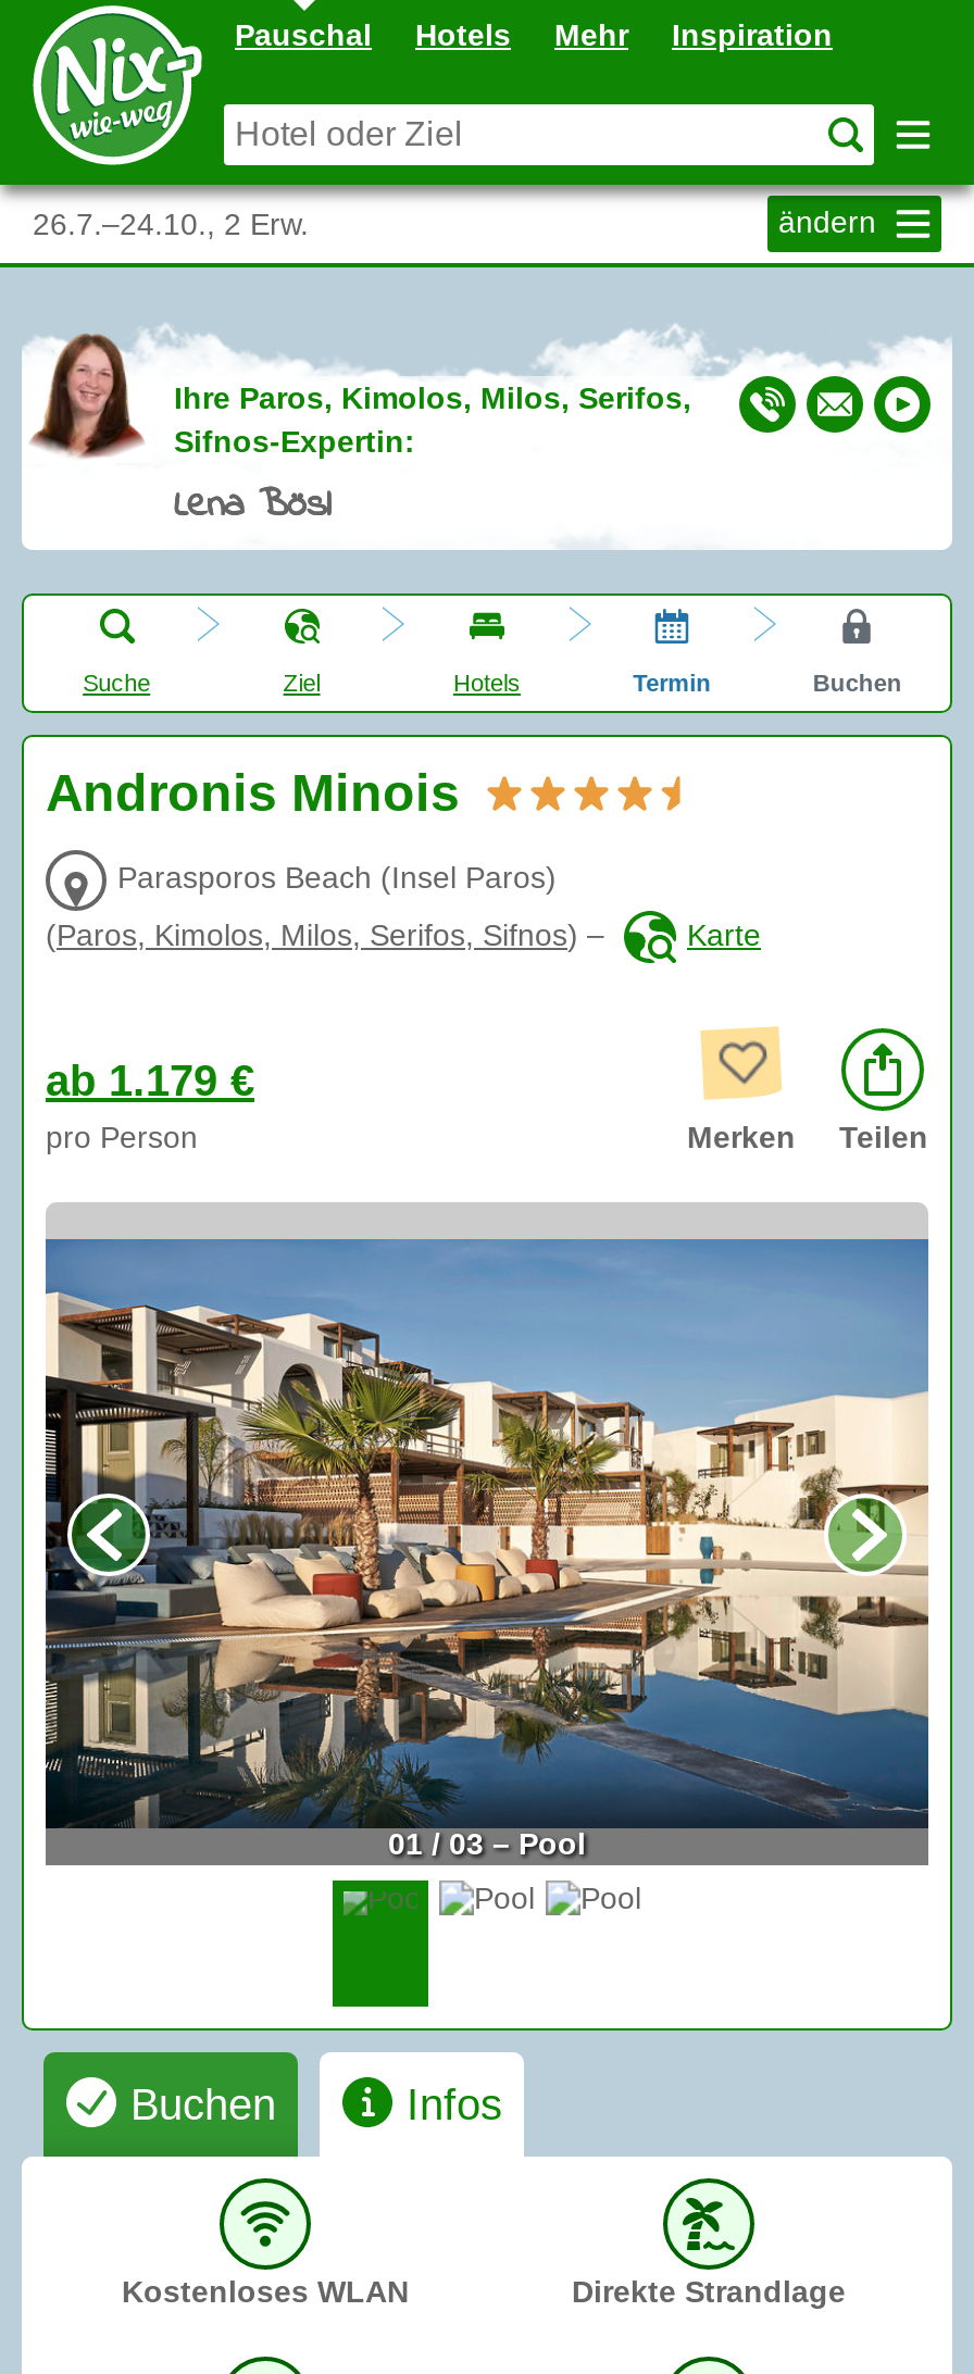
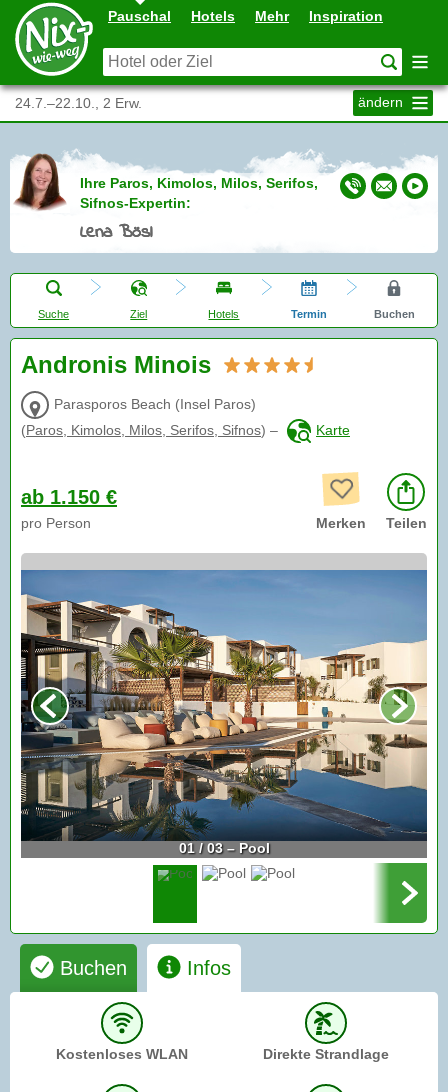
- 26.7.–24.10., 2 Erw.
+ 24.7.–22.10., 2 Erw.

- ab 1.179 €
+ ab 1.150 €

+ [image]
